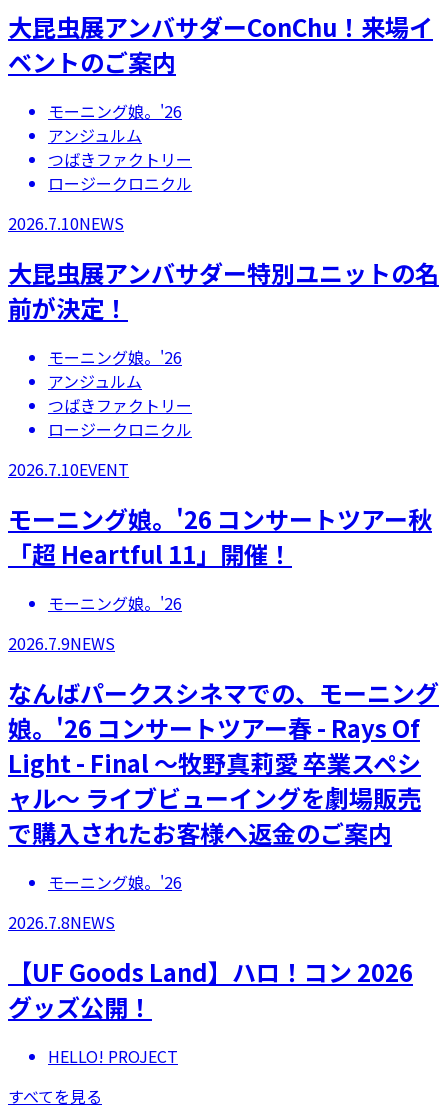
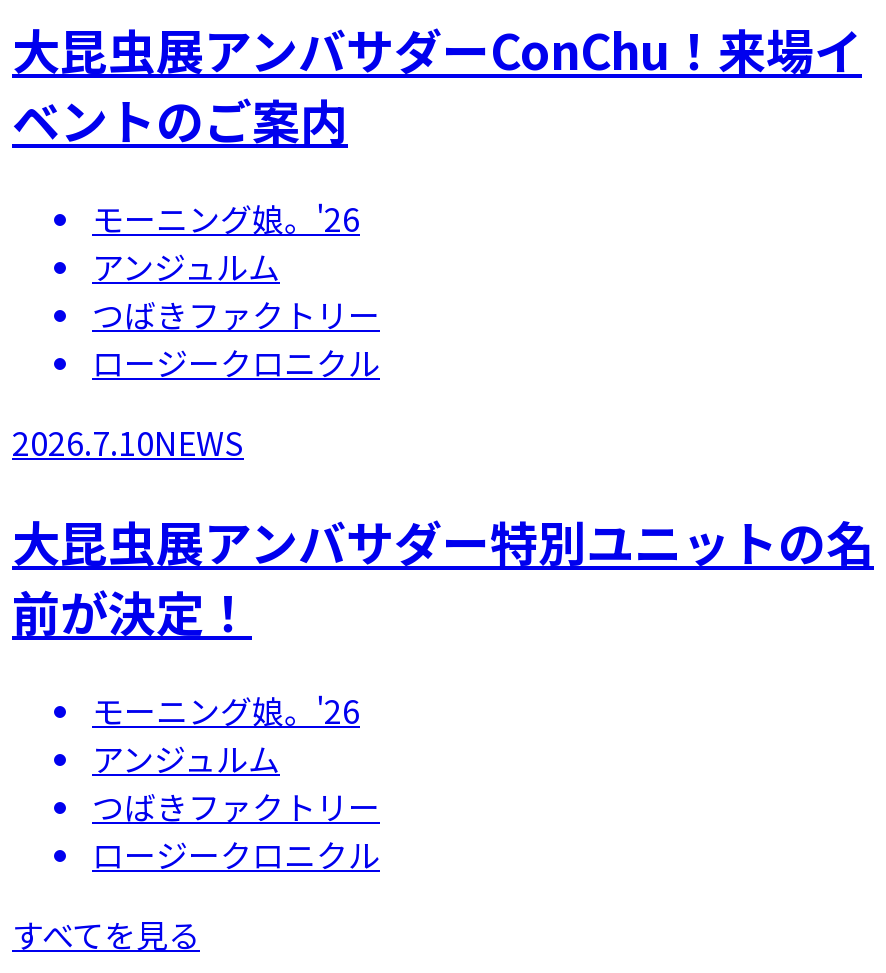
- 2026.7.10EVENT
- モーニング娘。'26 コンサートツアー秋
- 「超 Heartful 11」開催！
- モーニング娘。'26
- 2026.7.9NEWS
- なんばパークスシネマでの、モーニング
- 娘。'26 コンサートツアー春 - Rays Of
- Light - Final ～牧野真莉愛 卒業スペシ
- ャル～ ライブビューイングを劇場販売
- で購入されたお客様へ返金のご案内
- モーニング娘。'26
- 2026.7.8NEWS
- 【UF Goods Land】ハロ！コン 2026
- グッズ公開！
- HELLO! PROJECT
